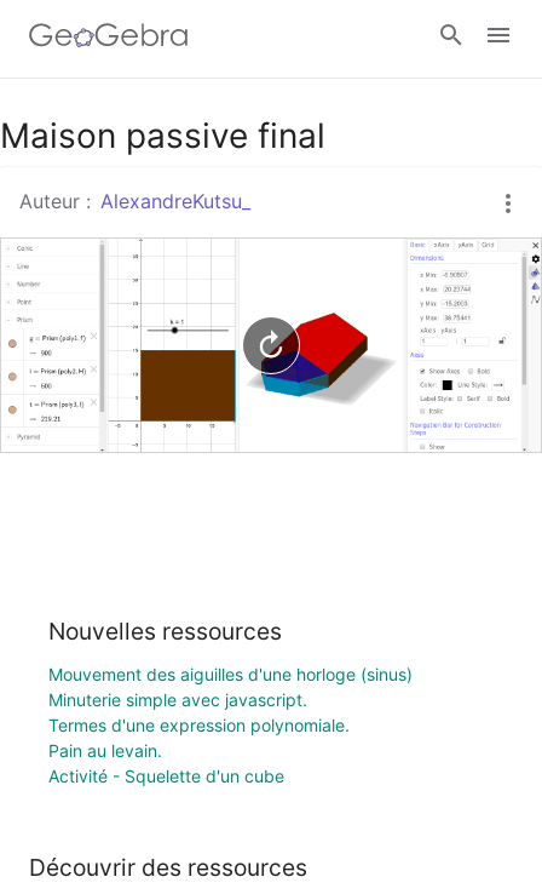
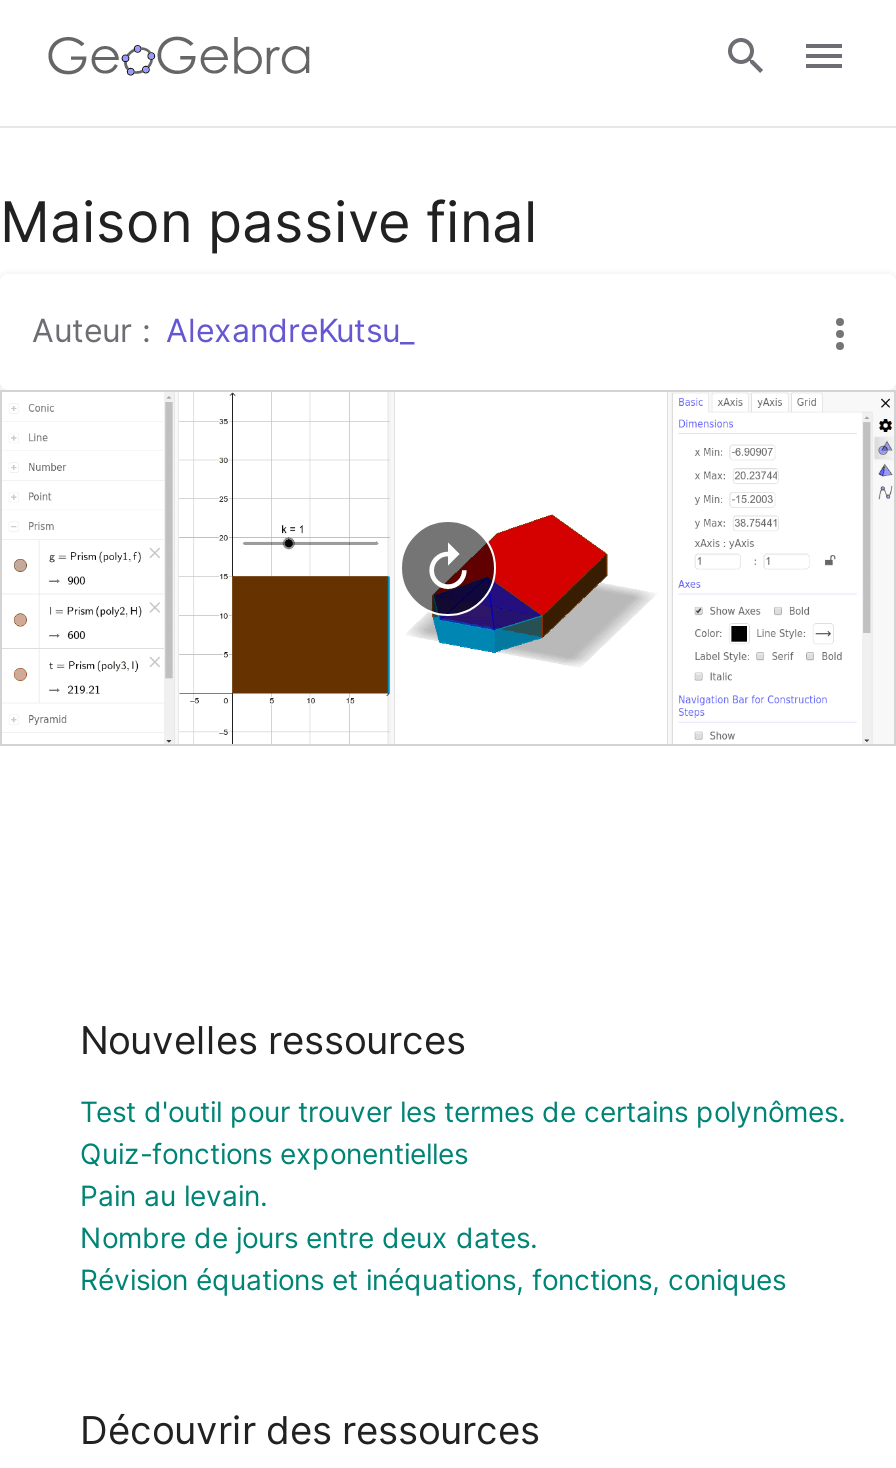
- Mouvement des aiguilles d'une horloge (sinus)
- Minuterie simple avec javascript.
- Termes d'une expression polynomiale.
+ Test d'outil pour trouver les termes de certains polynômes.
+ Quiz-fonctions exponentielles

moved up: Pain au levain.

- Activité - Squelette d'un cube
+ Nombre de jours entre deux dates.
+ Révision équations et inéquations, fonctions, coniques
